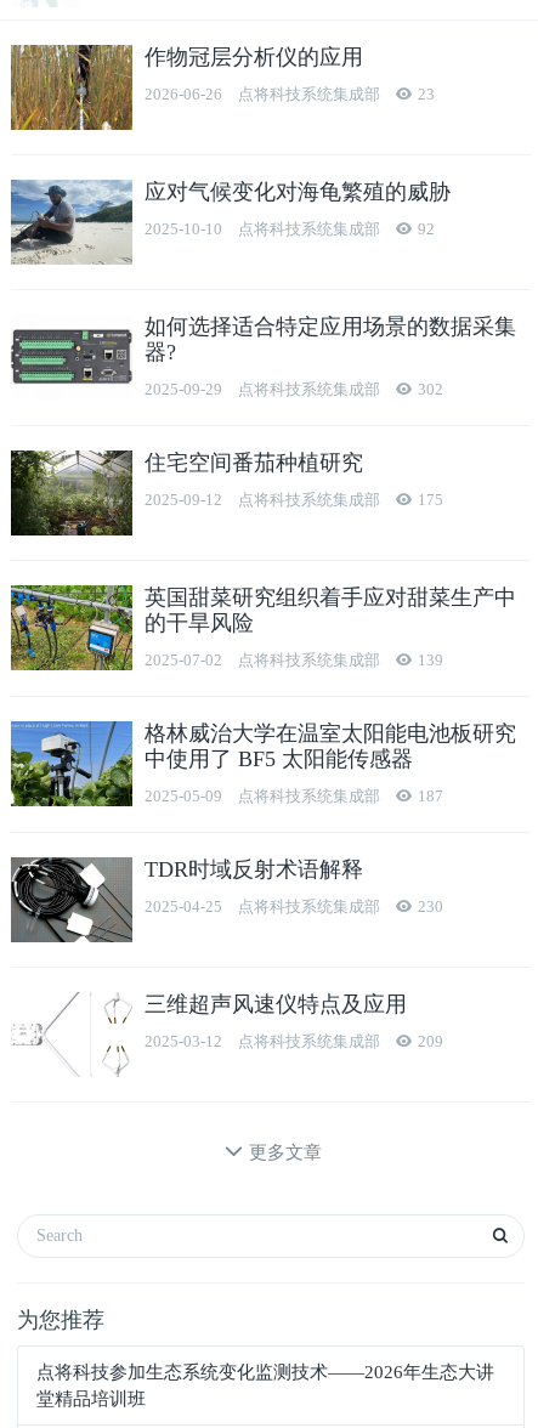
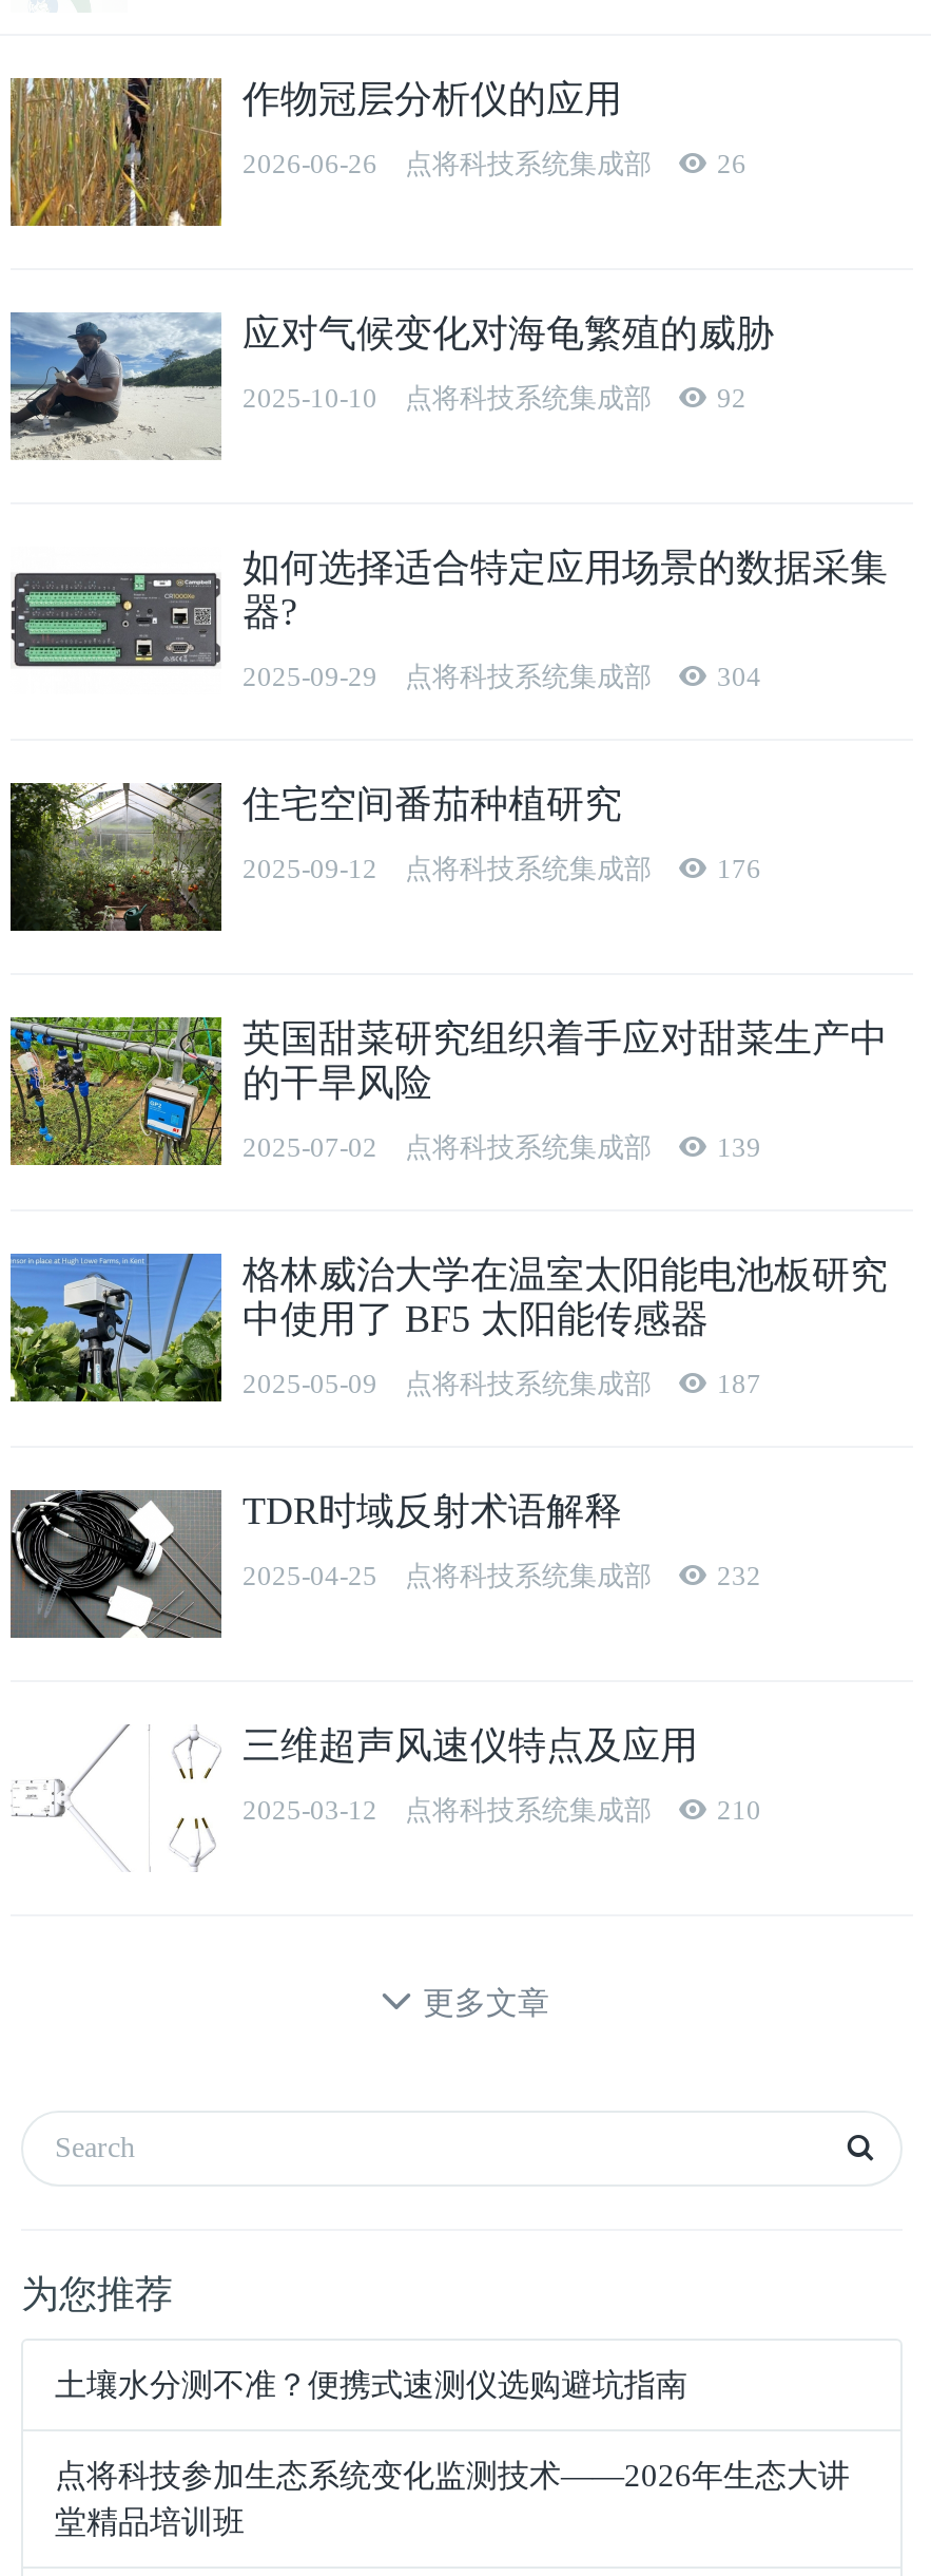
- 23
+ 26

- 302
+ 304

- 175
+ 176

- 230
+ 232

- 209
+ 210

+ 土壤水分测不准？便携式速测仪选购避坑指南
